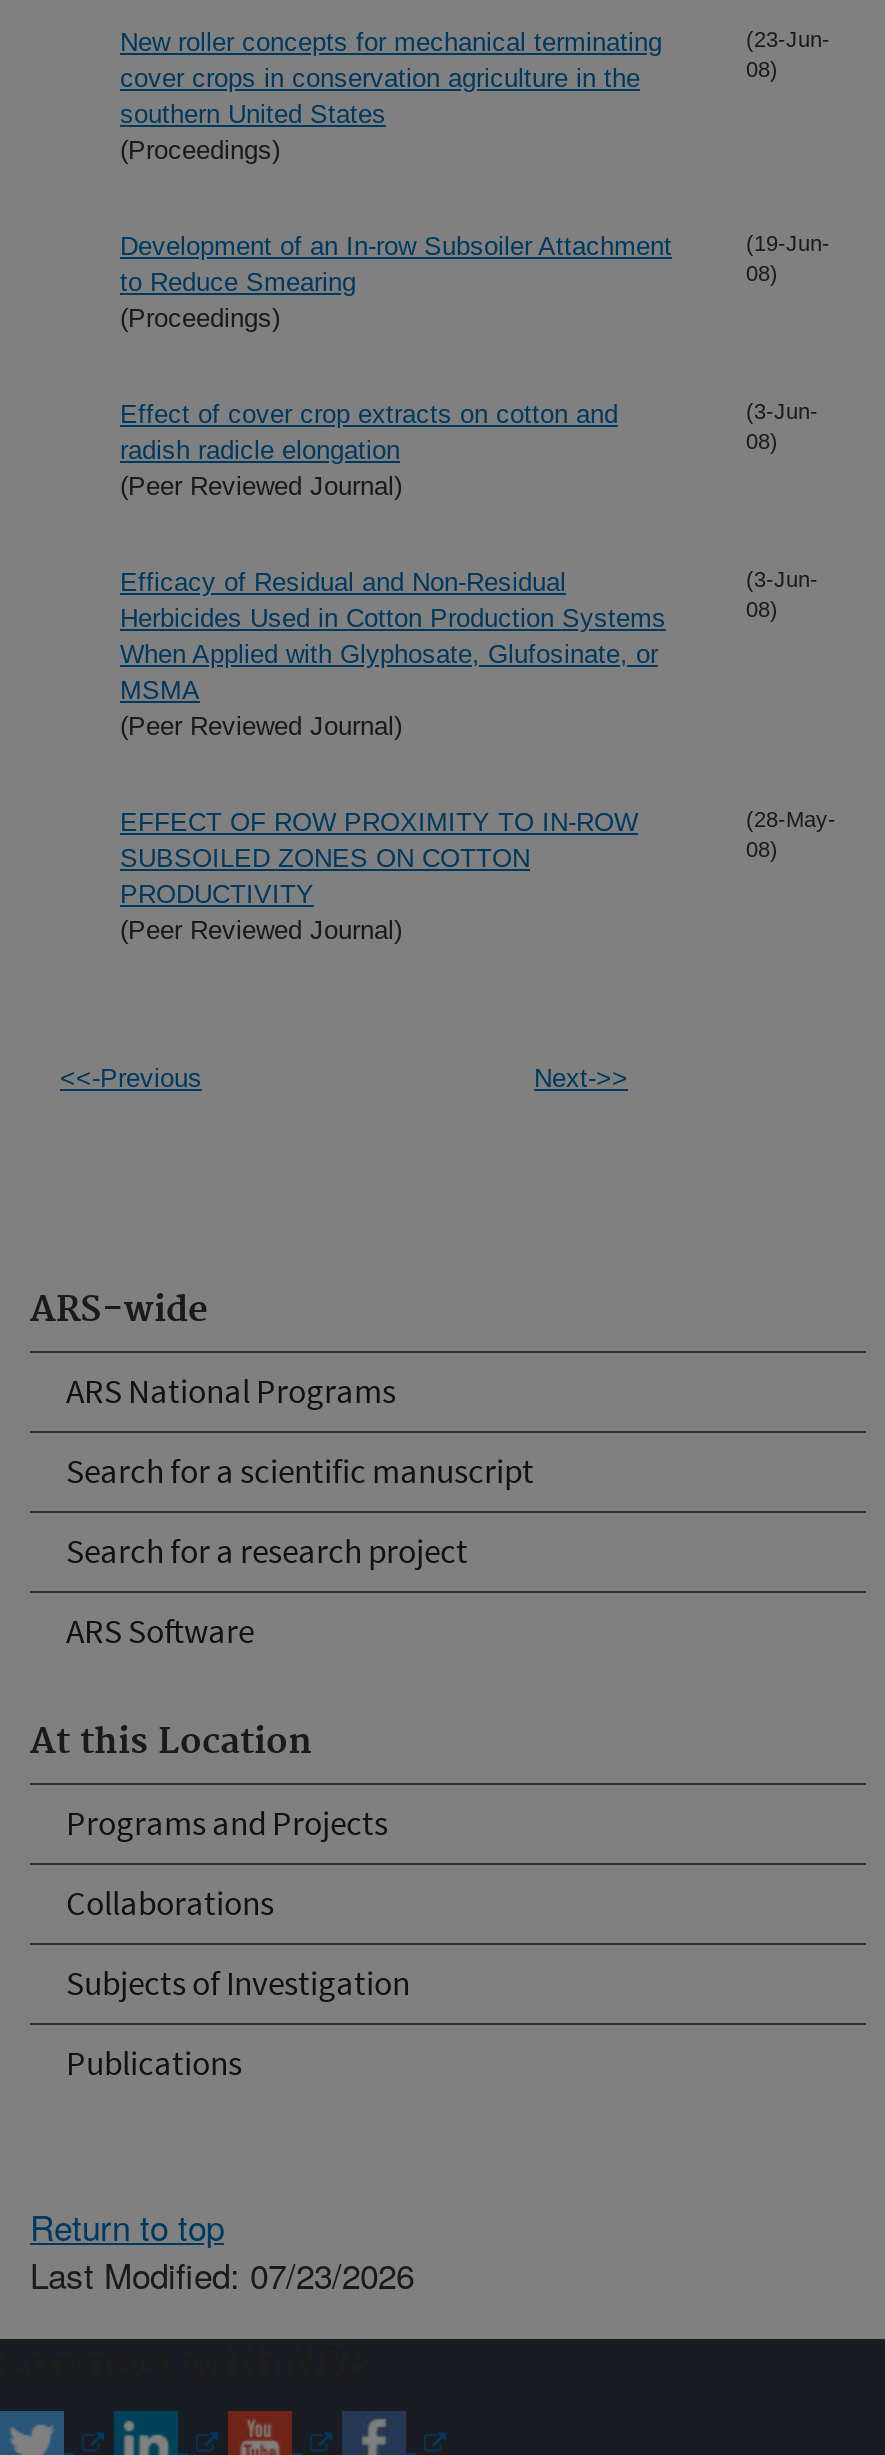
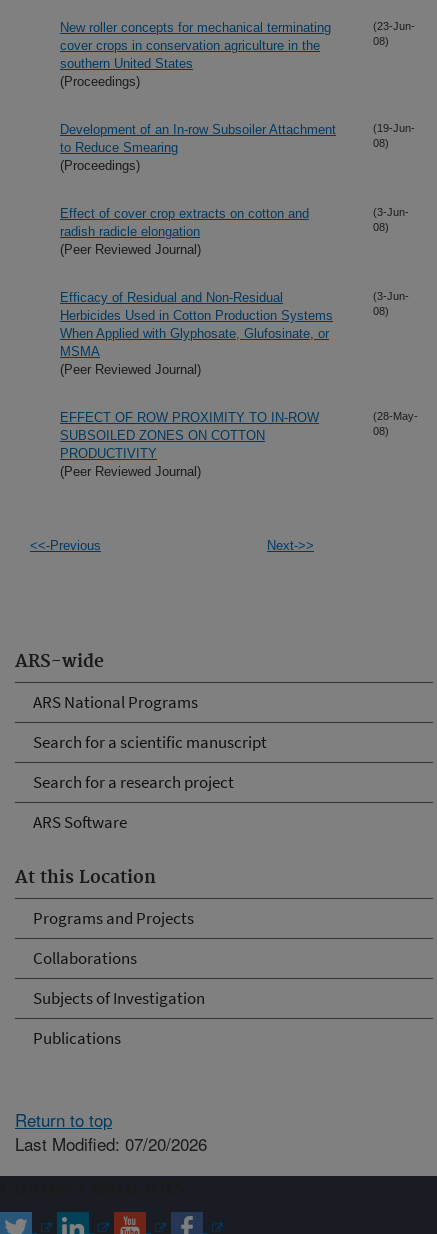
- Last Modified: 07/23/2026
+ Last Modified: 07/20/2026
